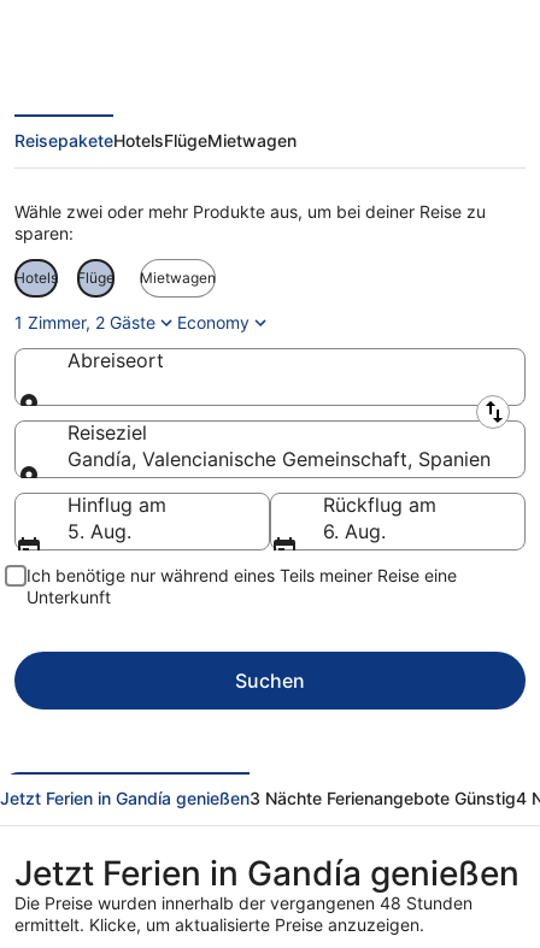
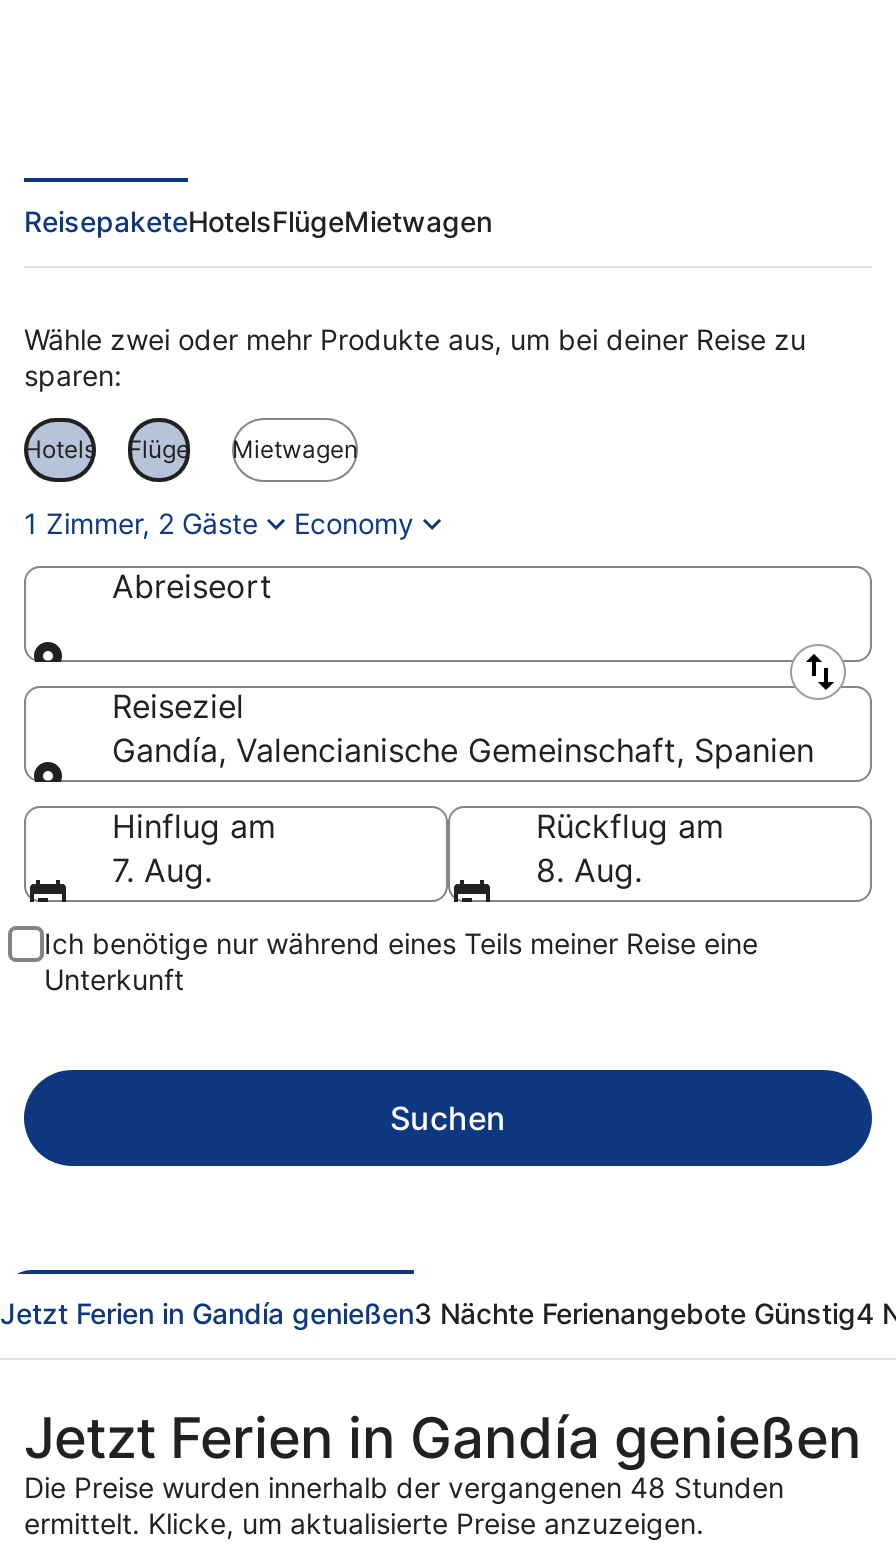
- 5. Aug.
+ 7. Aug.

- 6. Aug.
+ 8. Aug.
